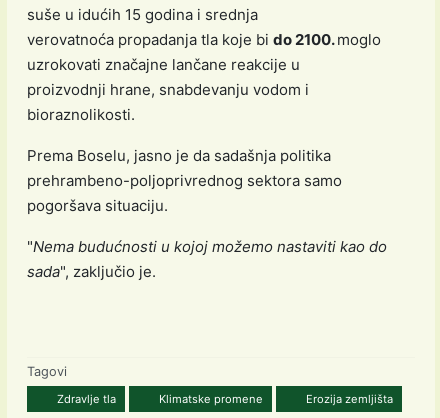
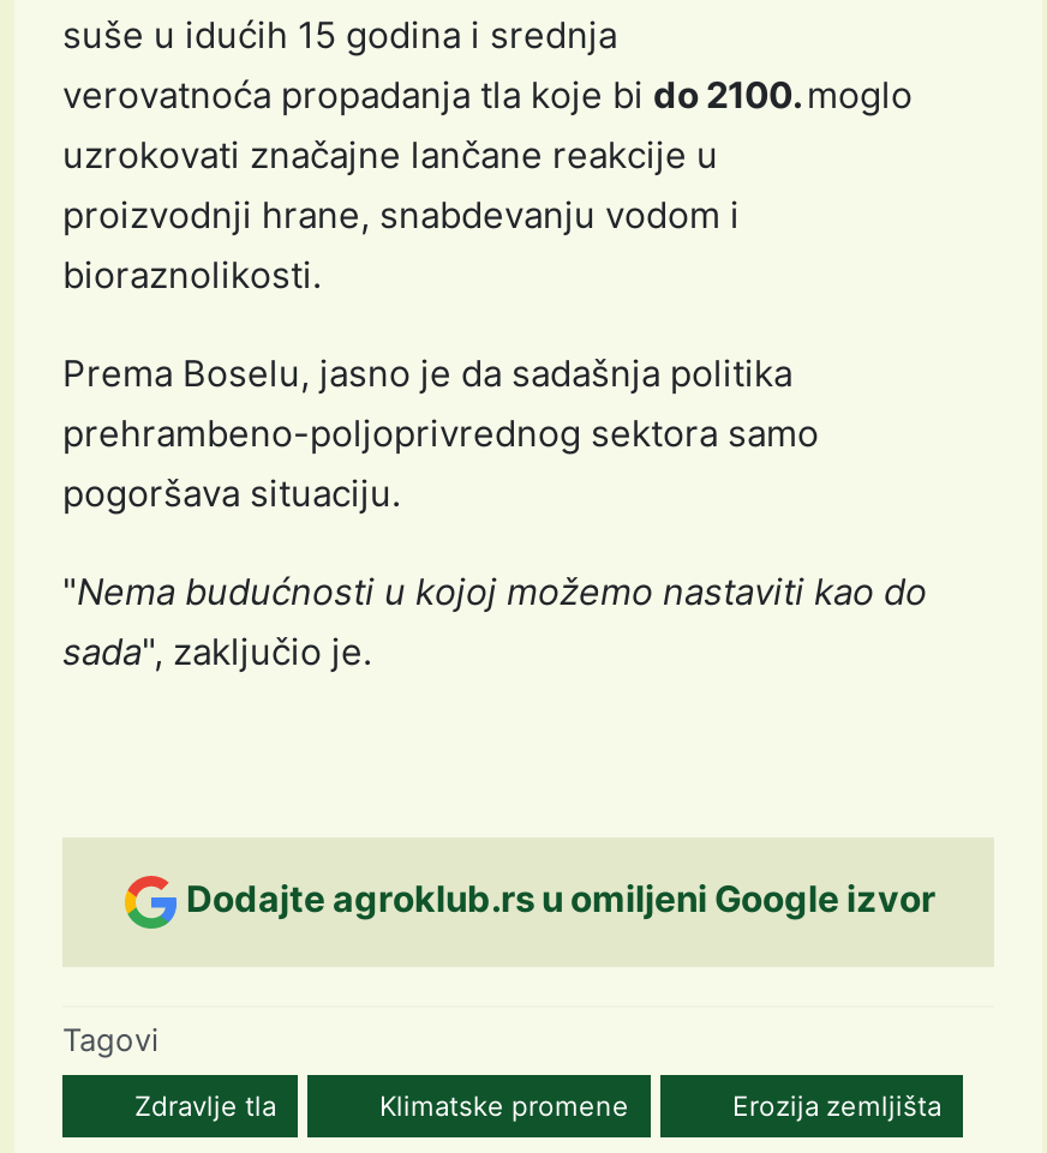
+ Dodajte agroklub.rs u omiljeni Google izvor
